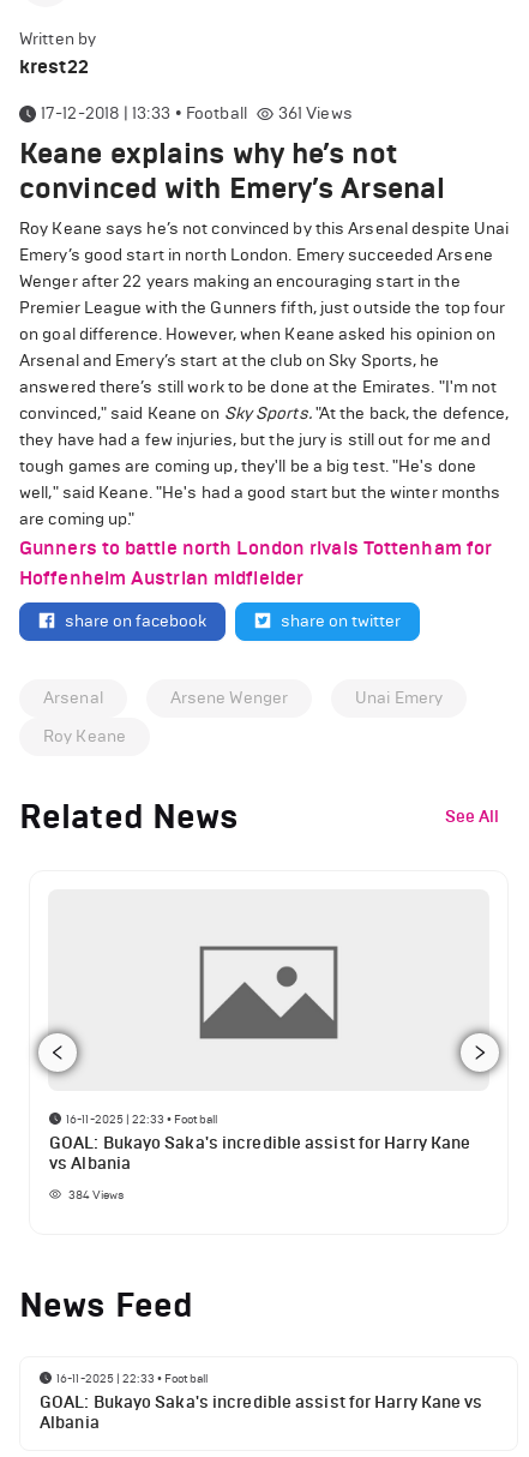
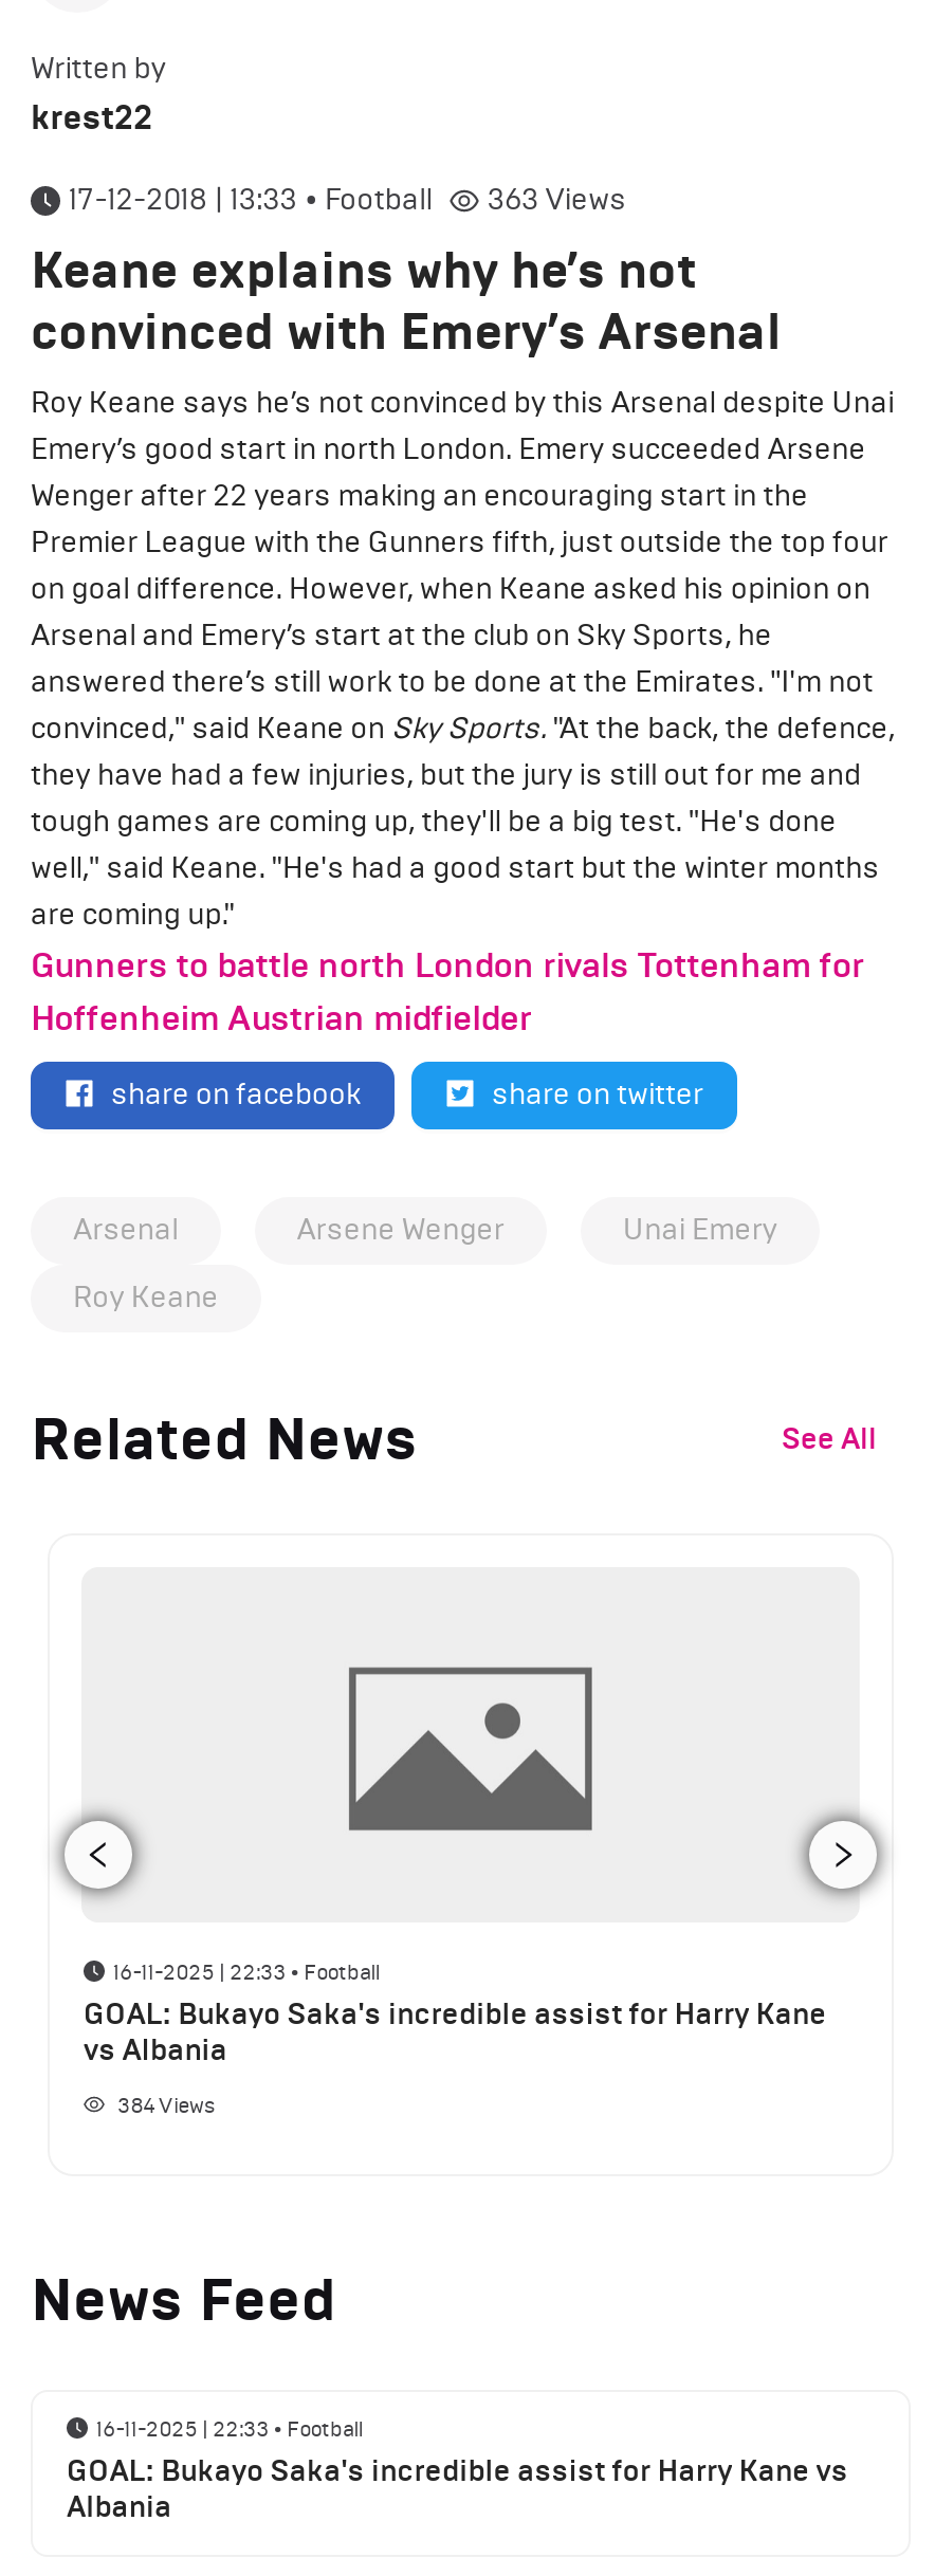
- 361 Views
+ 363 Views
